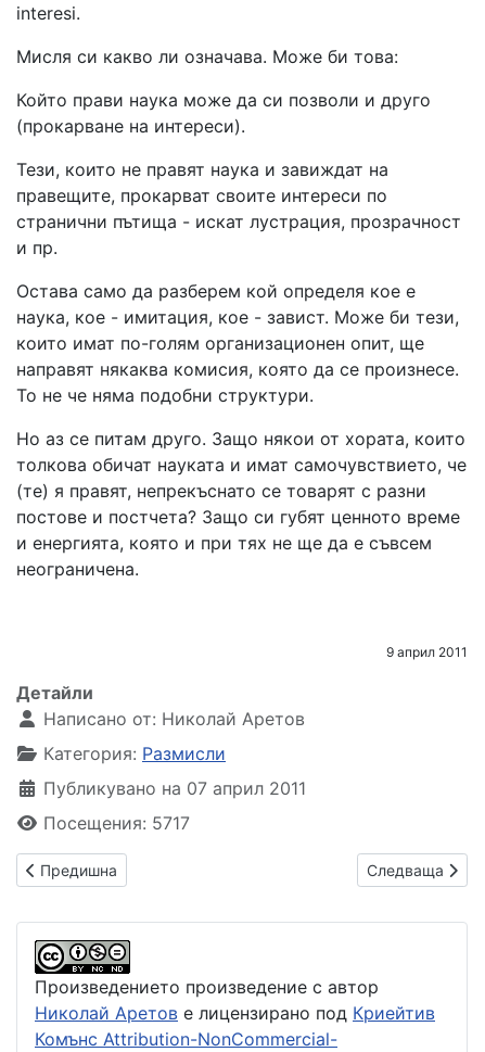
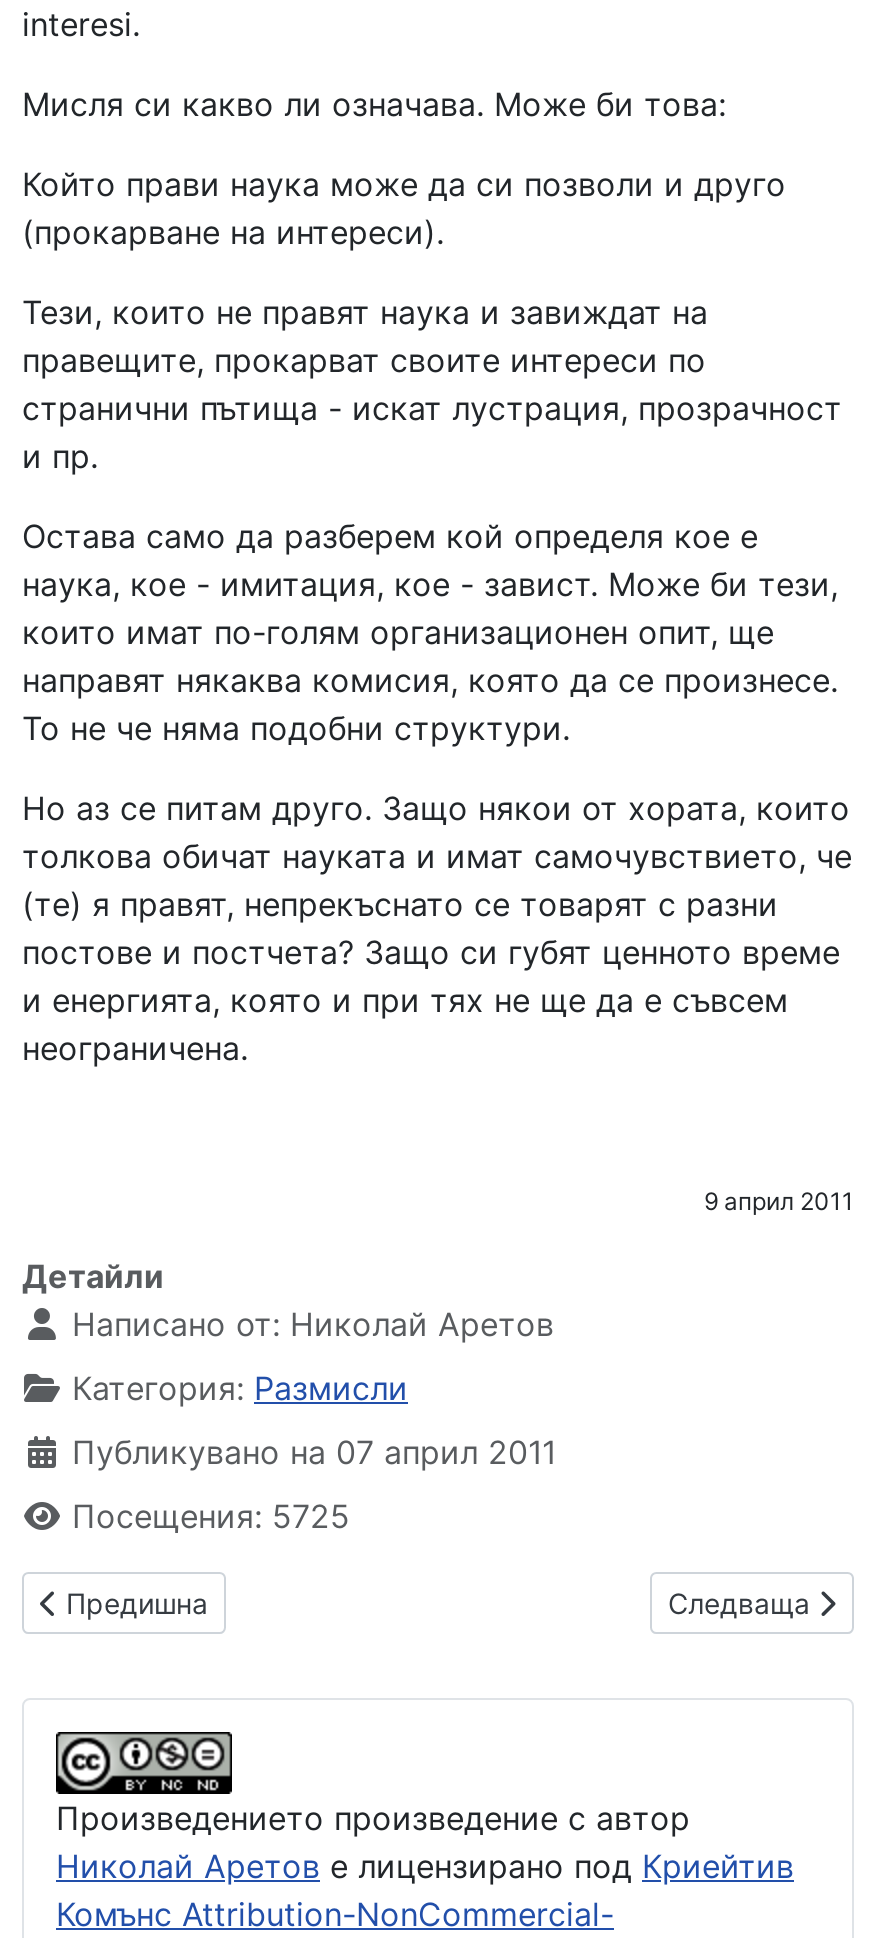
- Посещения: 5717
+ Посещения: 5725
